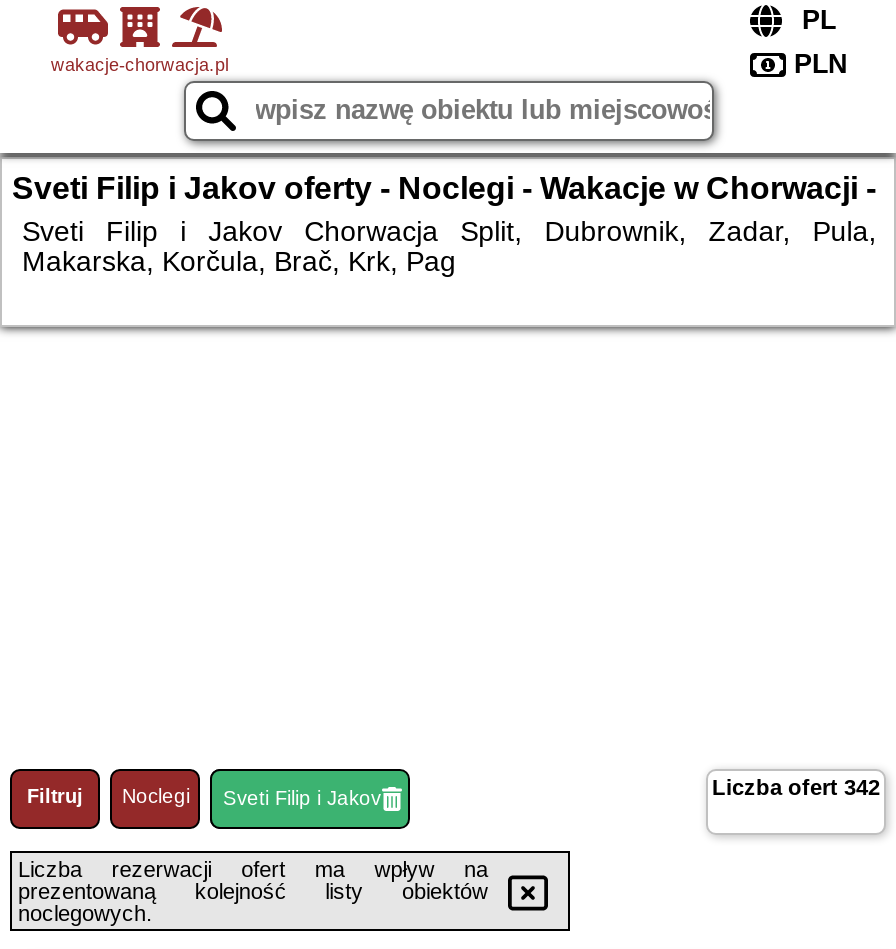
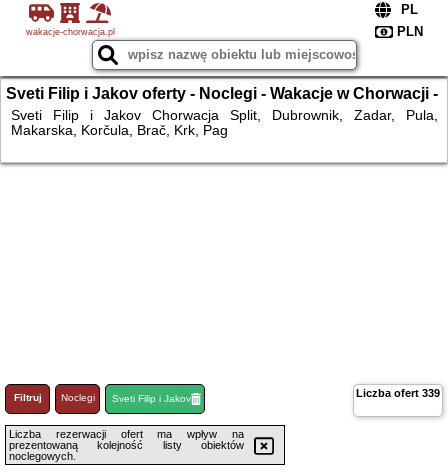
- Liczba ofert 342
+ Liczba ofert 339
